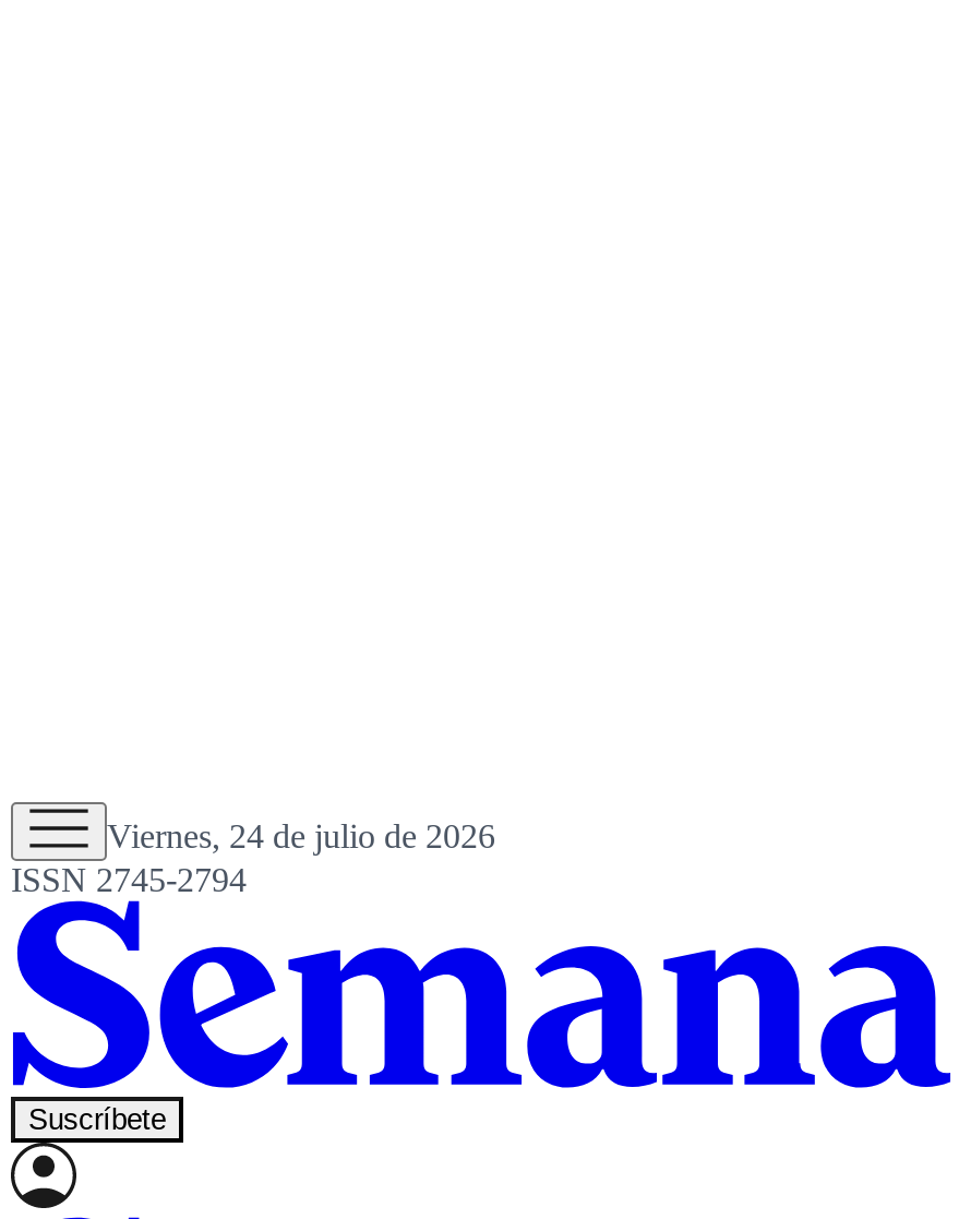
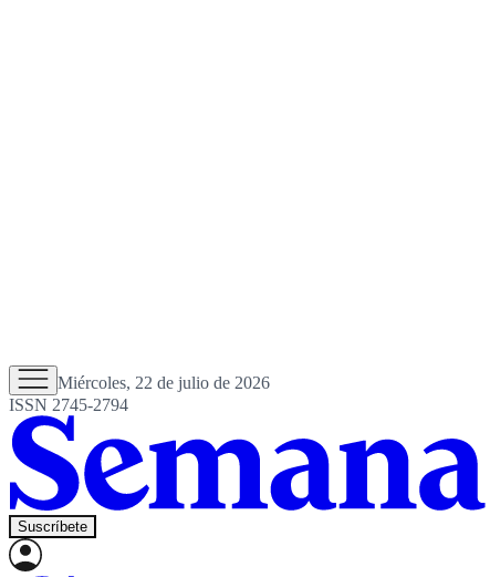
- Viernes, 24 de julio de 2026
+ Miércoles, 22 de julio de 2026
